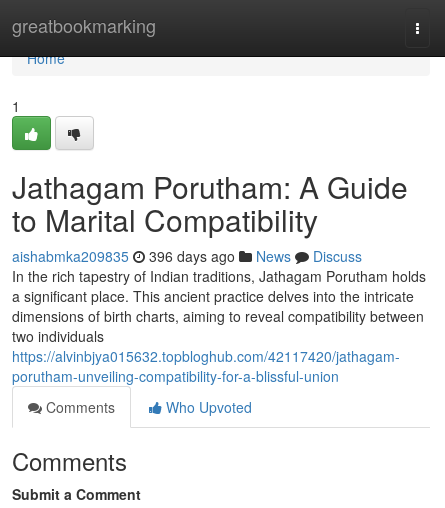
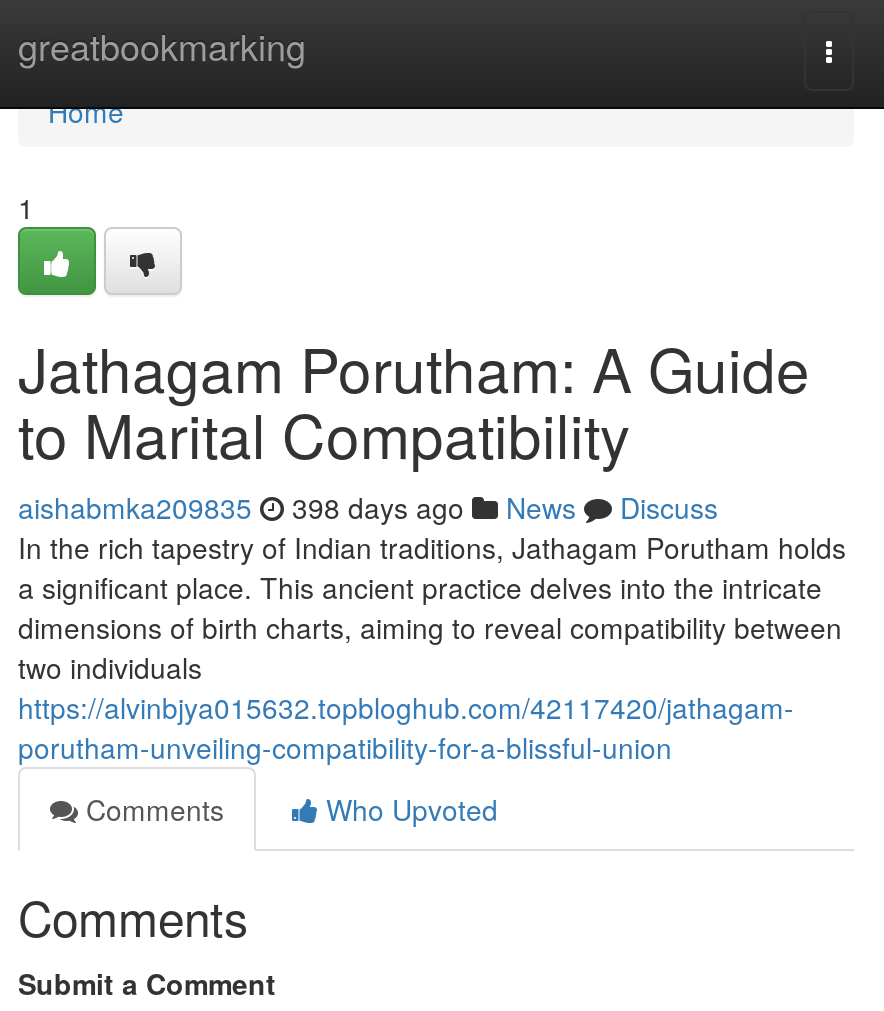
- aishabmka209835 396 days ago News Discuss
+ aishabmka209835 398 days ago News Discuss
